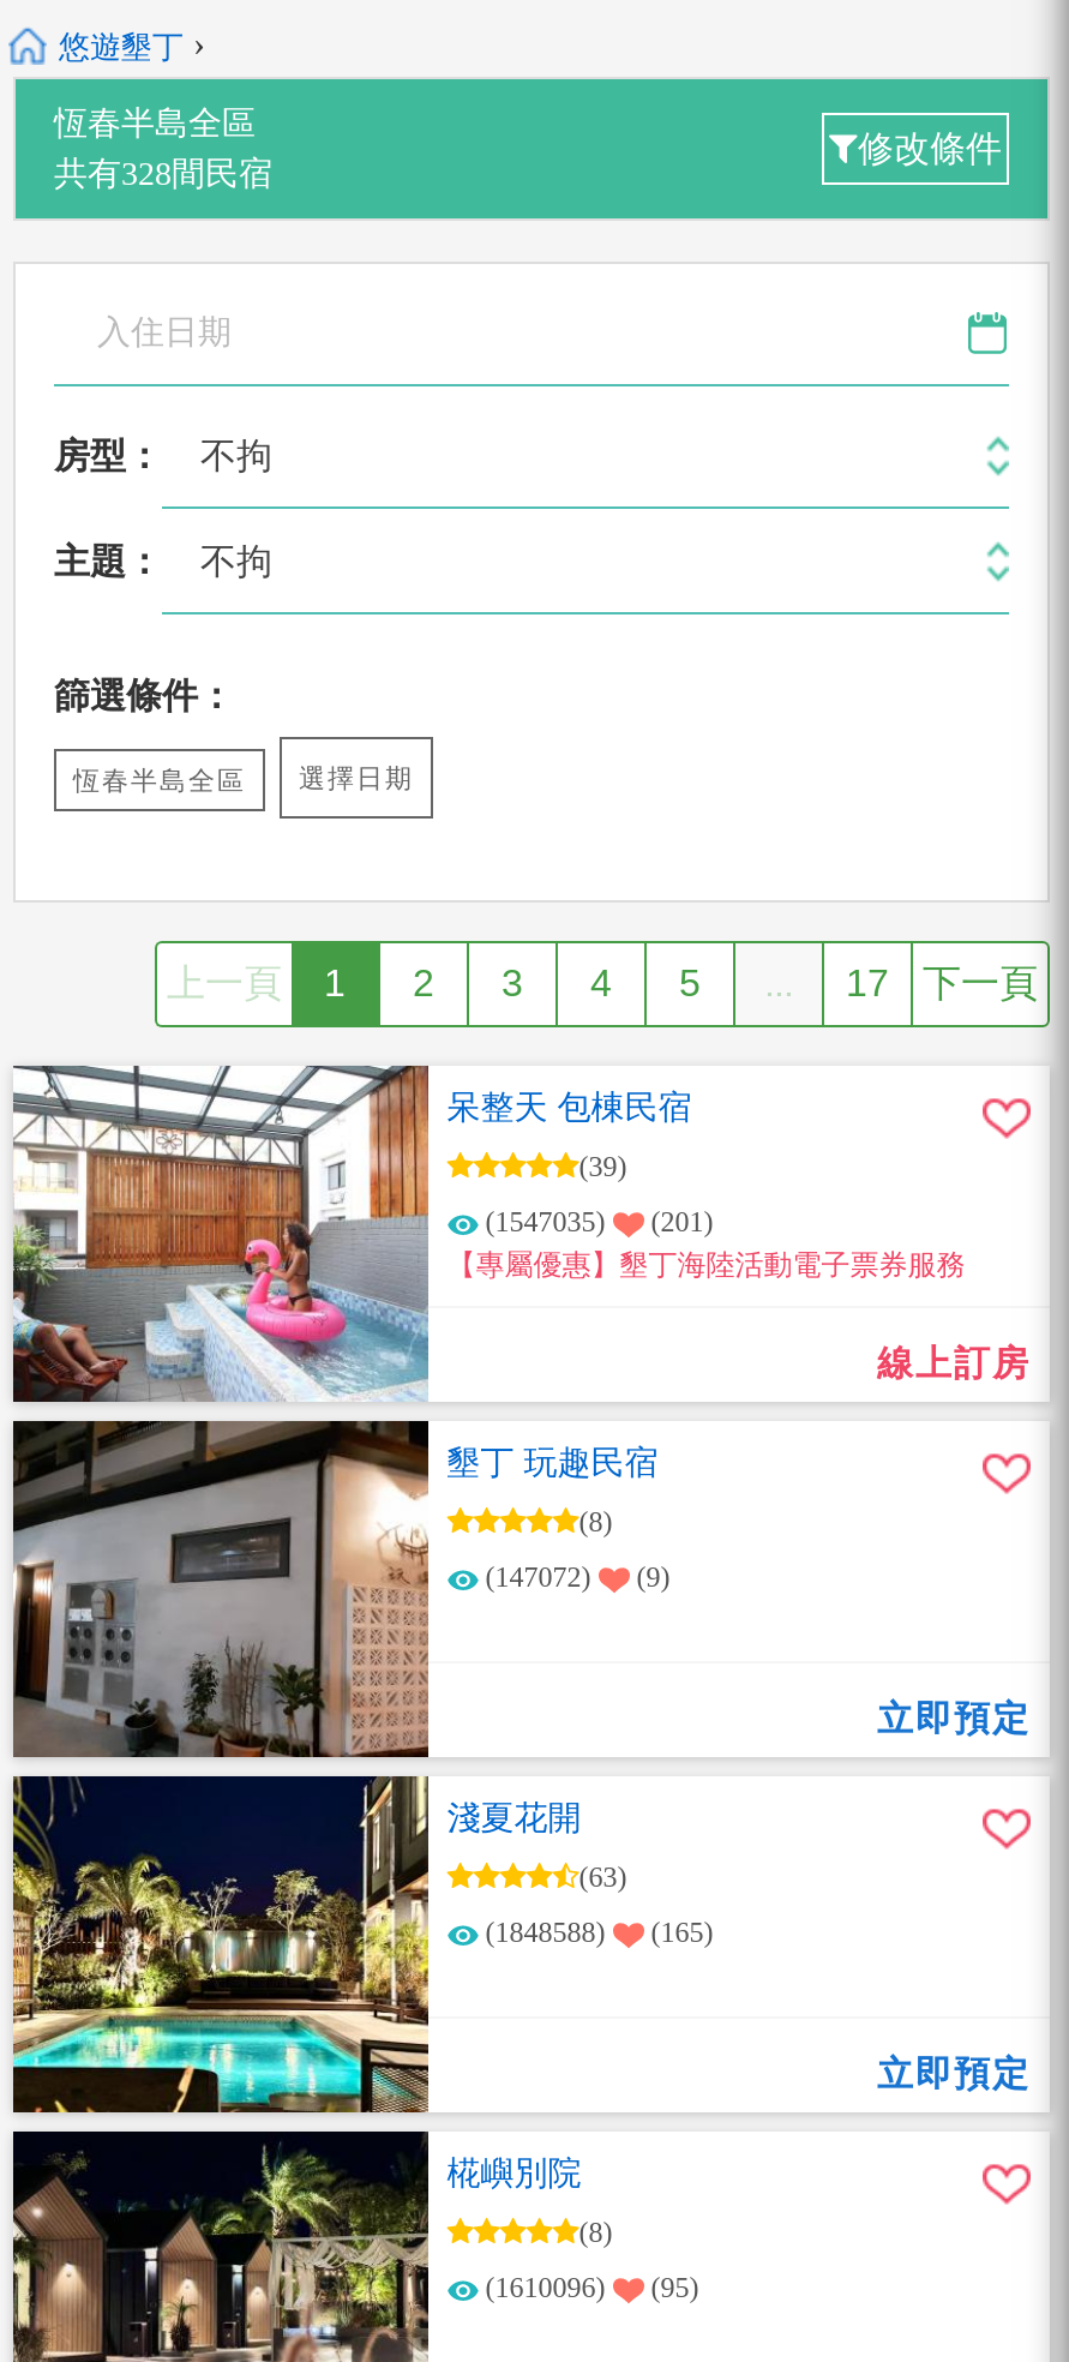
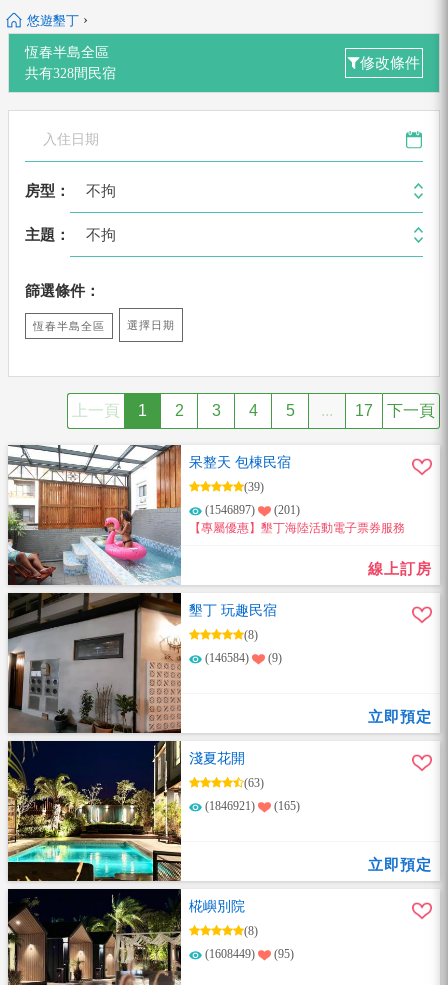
- (1547035) (201)
+ (1546897) (201)

- (147072) (9)
+ (146584) (9)

- (1848588) (165)
+ (1846921) (165)

- (1610096) (95)
+ (1608449) (95)
